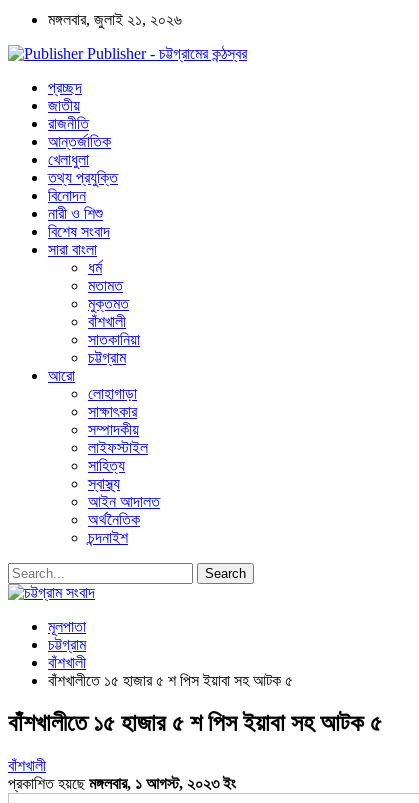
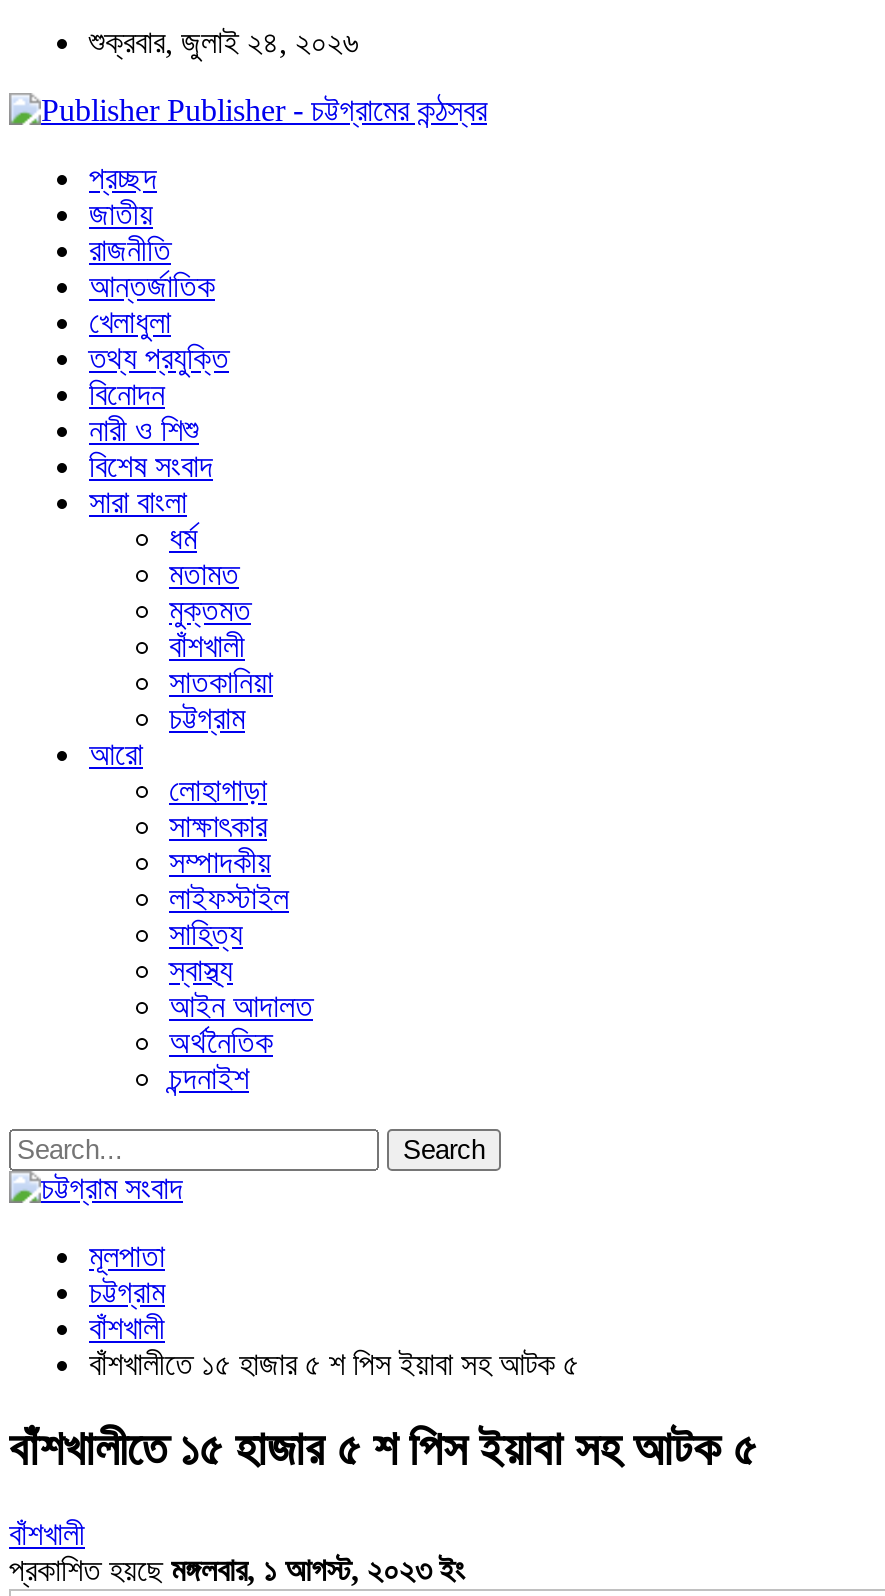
- মঙ্গলবার, জুলাই ২১, ২০২৬
+ শুক্রবার, জুলাই ২৪, ২০২৬
